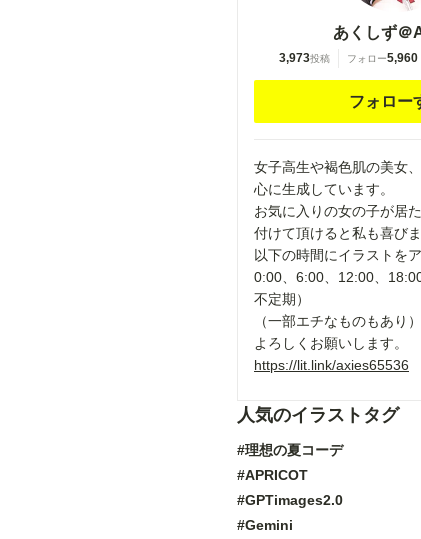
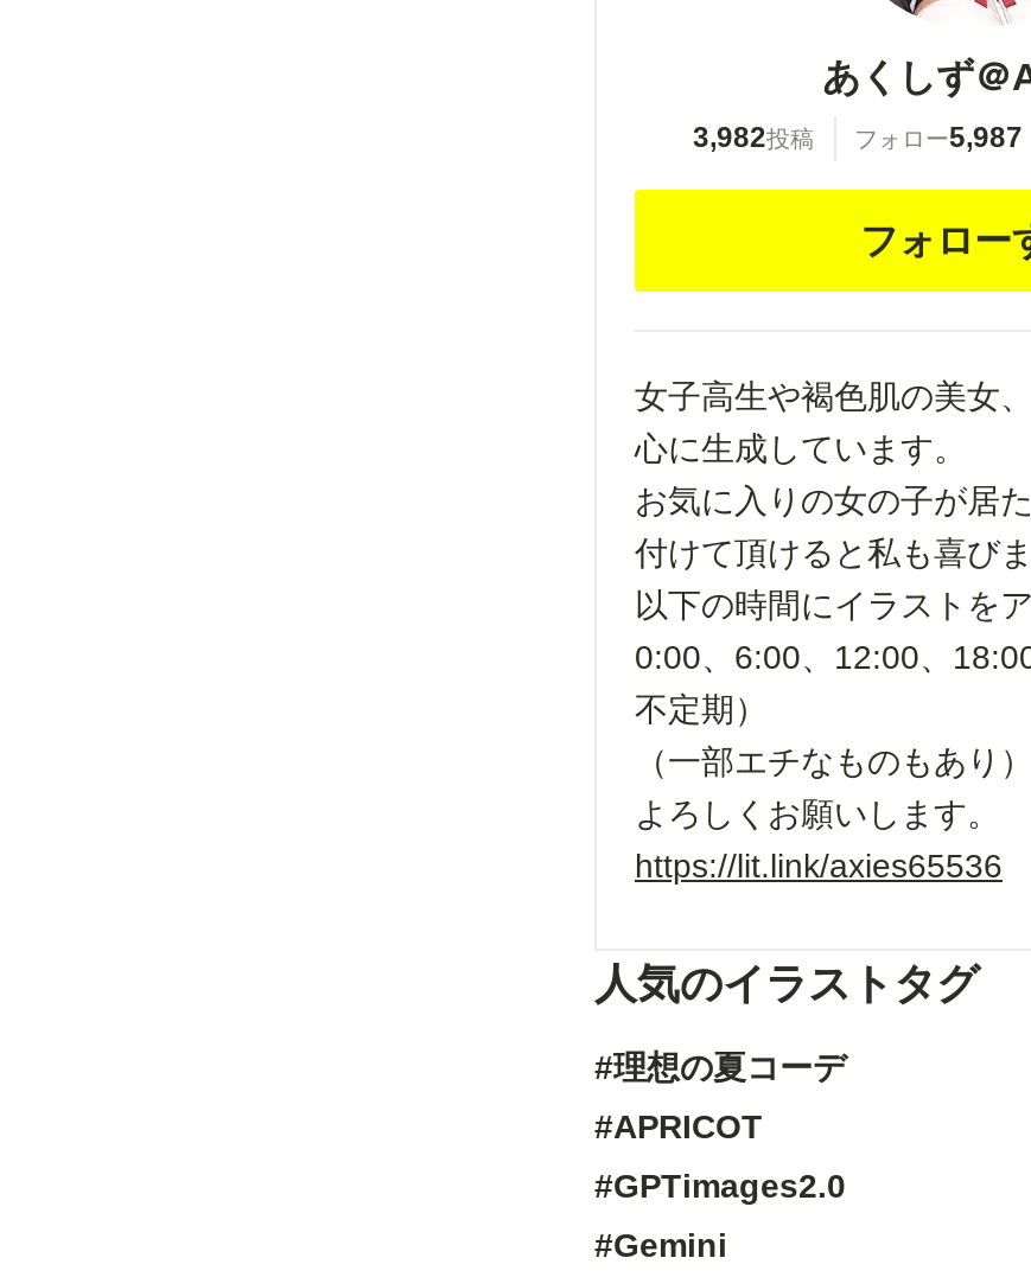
- 3,973投稿
+ 3,982投稿

- フォロー5,960
+ フォロー5,987
